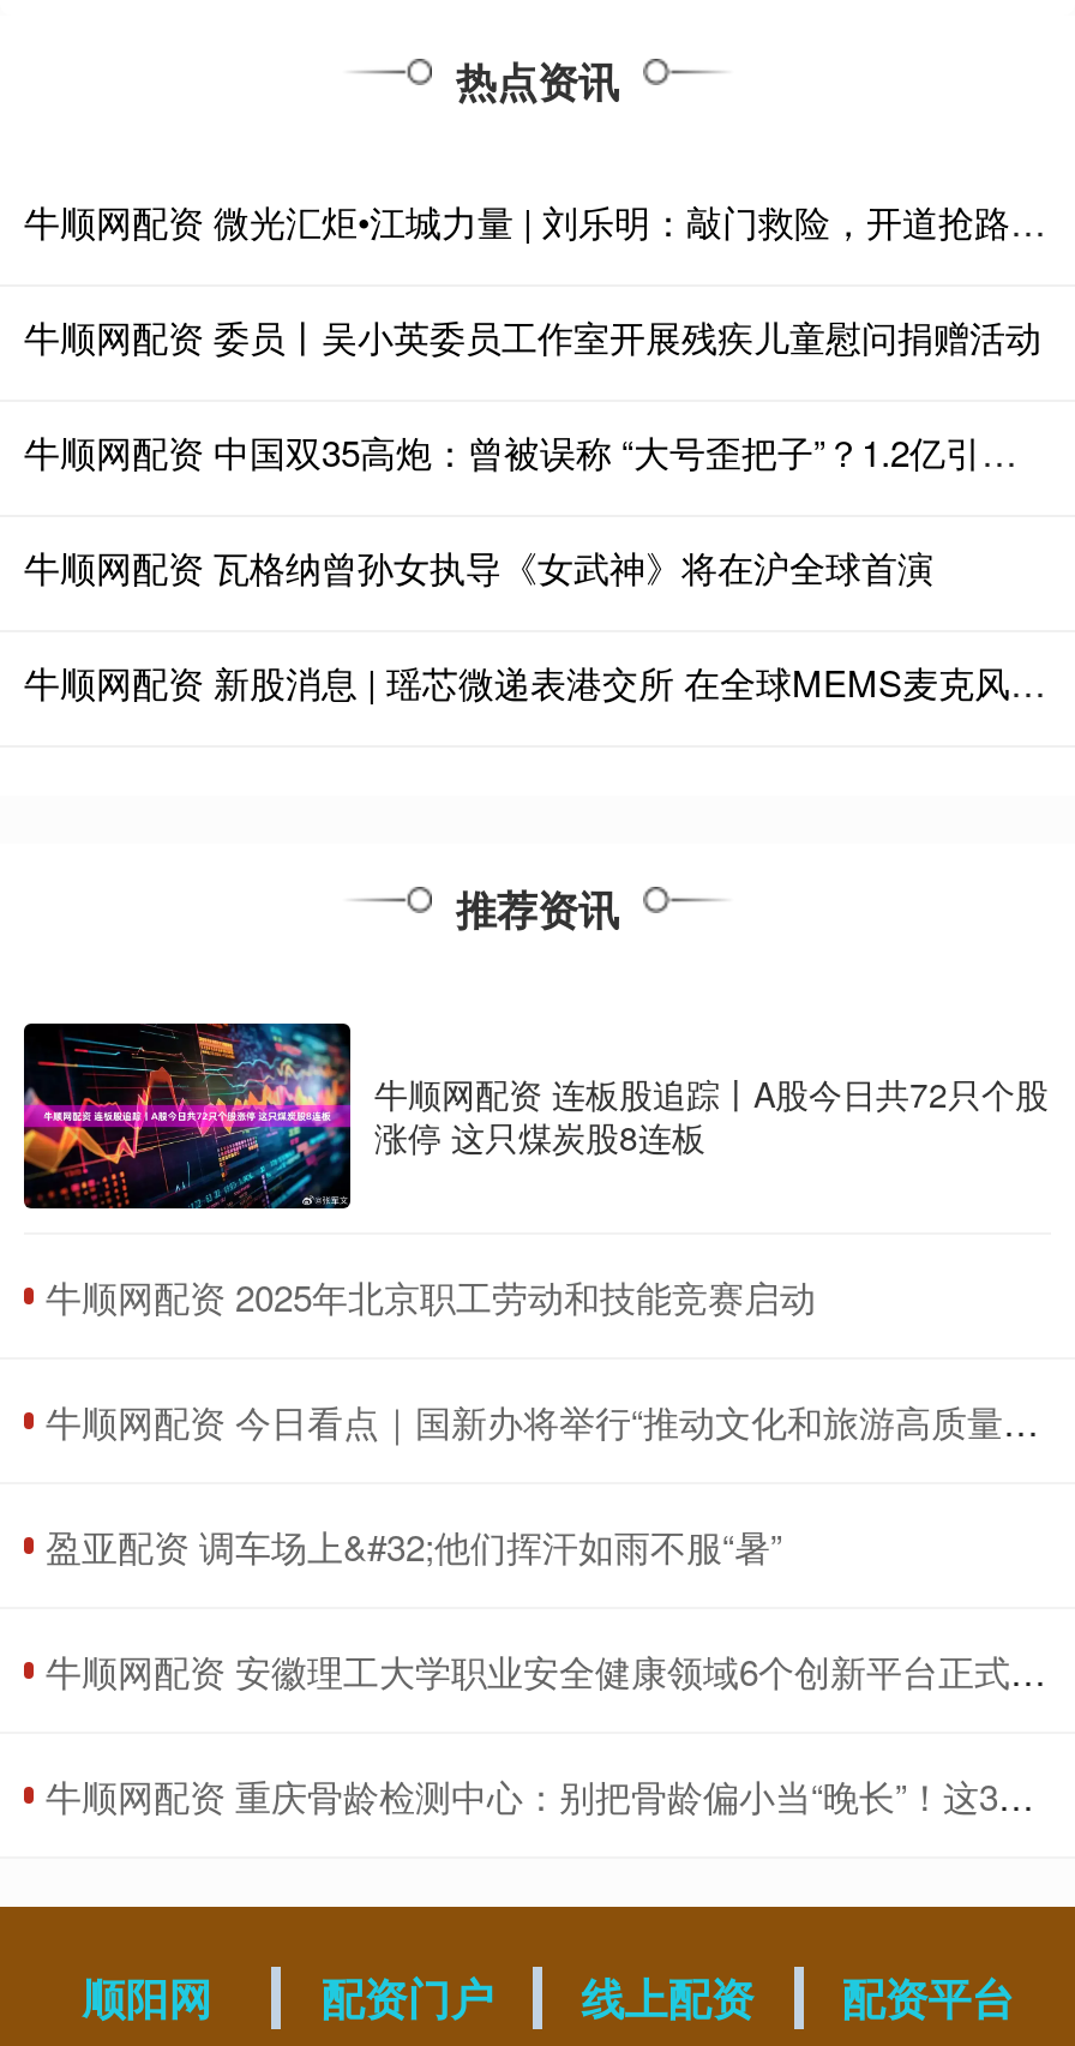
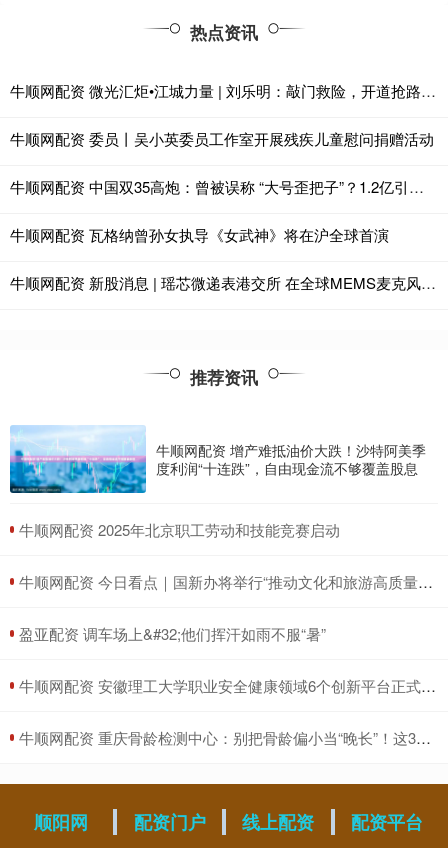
- [image]
- 牛顺网配资 连板股追踪丨A股今日共72只个股
- 涨停 这只煤炭股8连板
+ [image]
+ 牛顺网配资 增产难抵油价大跌！沙特阿美季
+ 度利润“十连跌”，自由现金流不够覆盖股息
